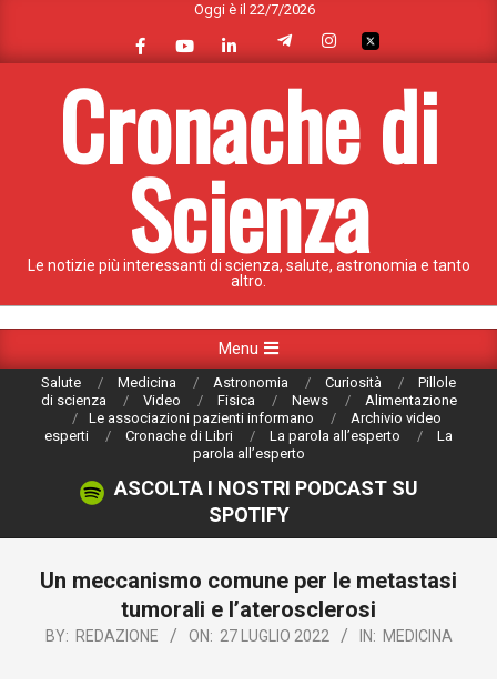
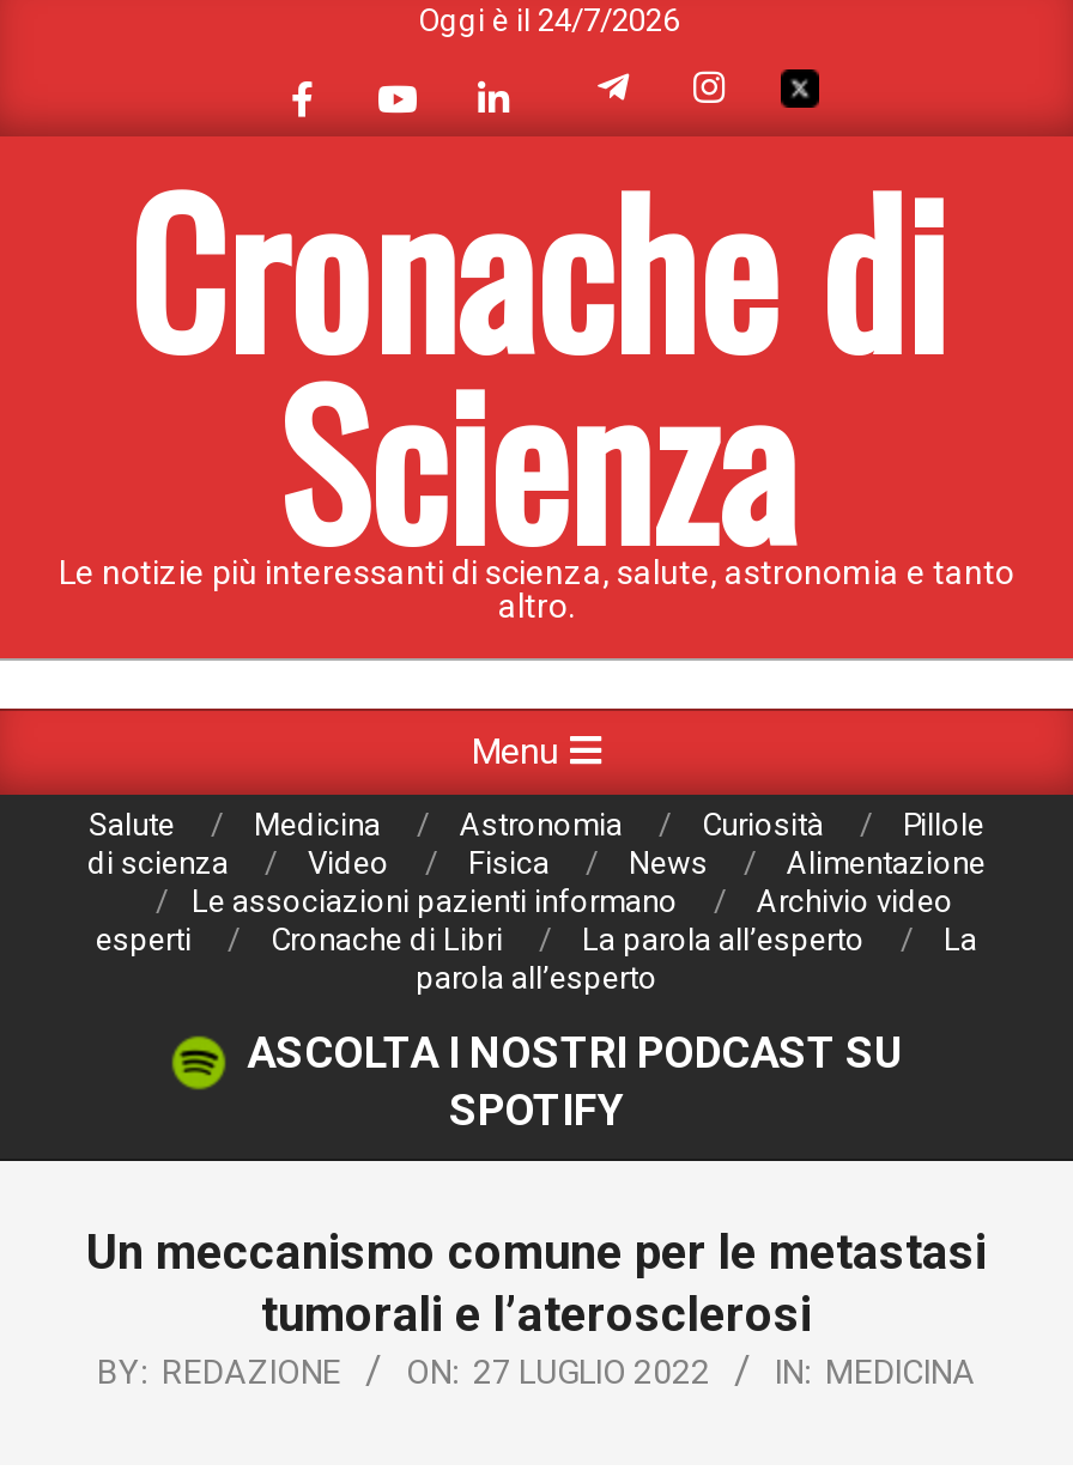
- Oggi è il 22/7/2026
+ Oggi è il 24/7/2026
